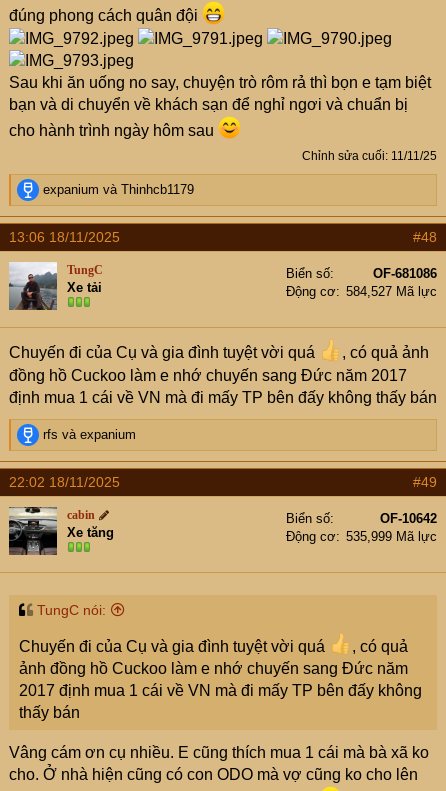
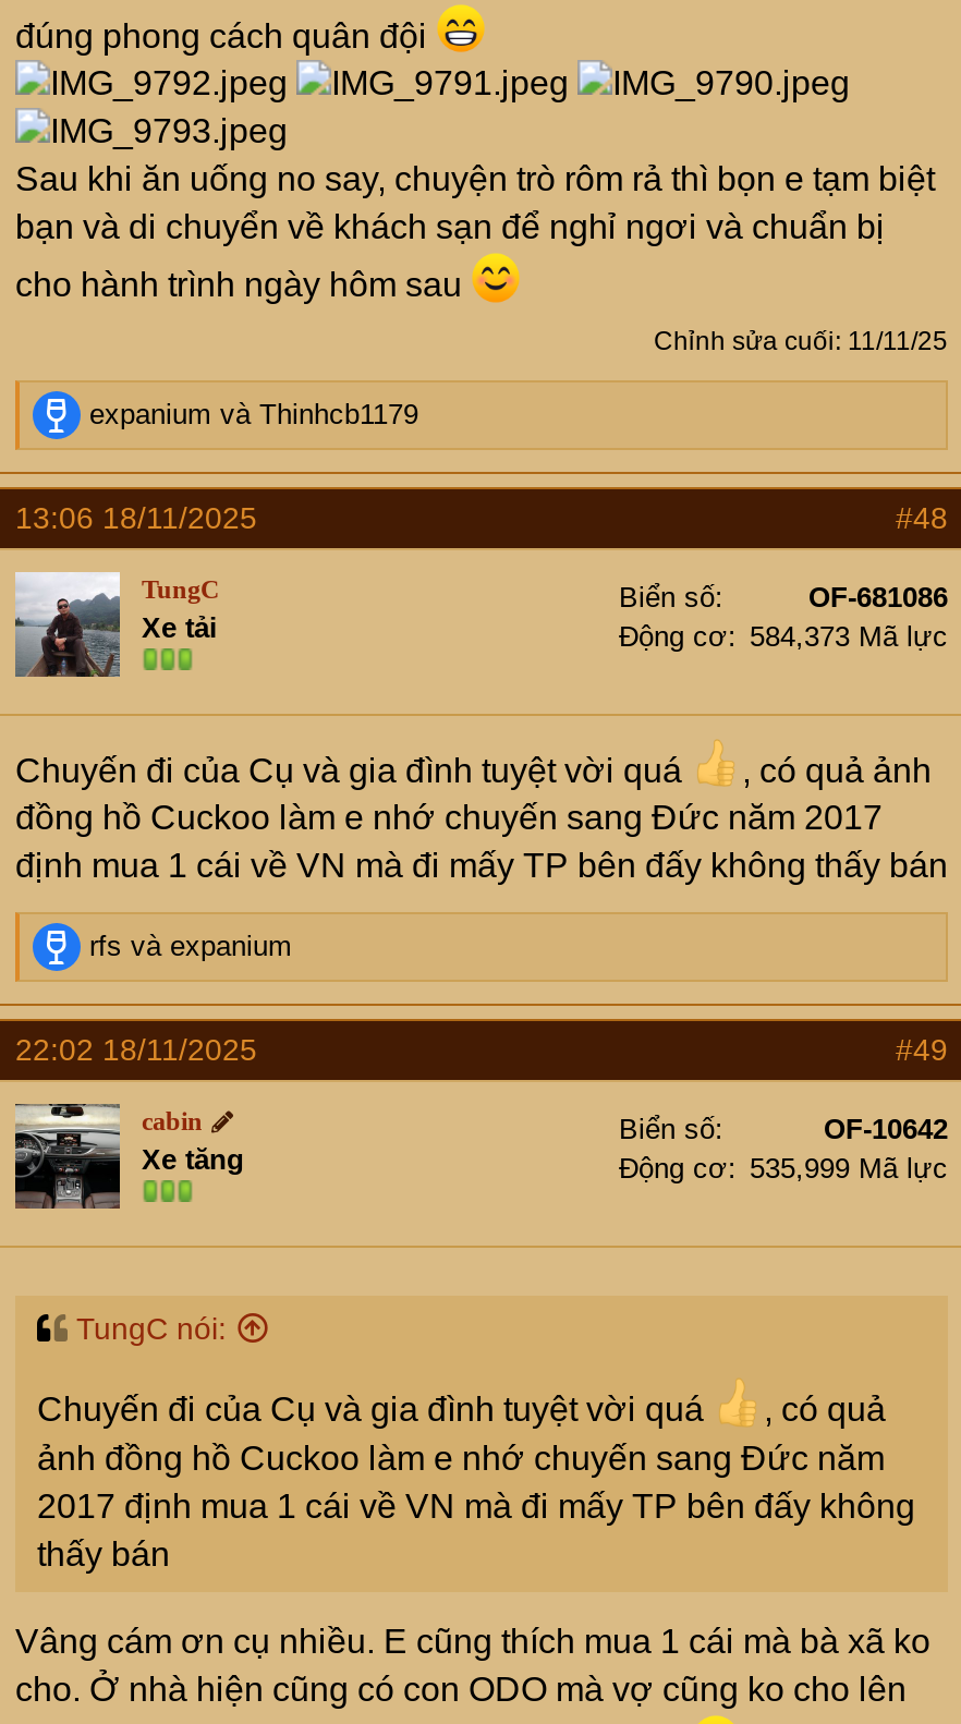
- Động cơ 584,527 Mã lực
+ Động cơ 584,373 Mã lực
